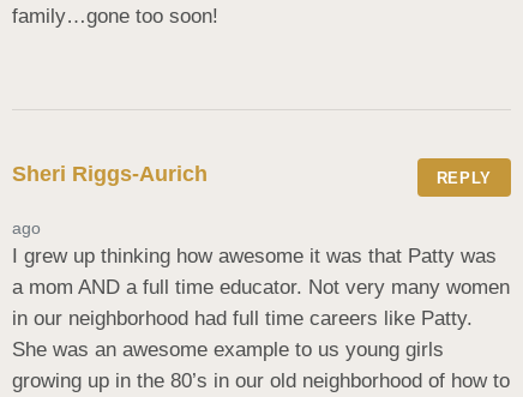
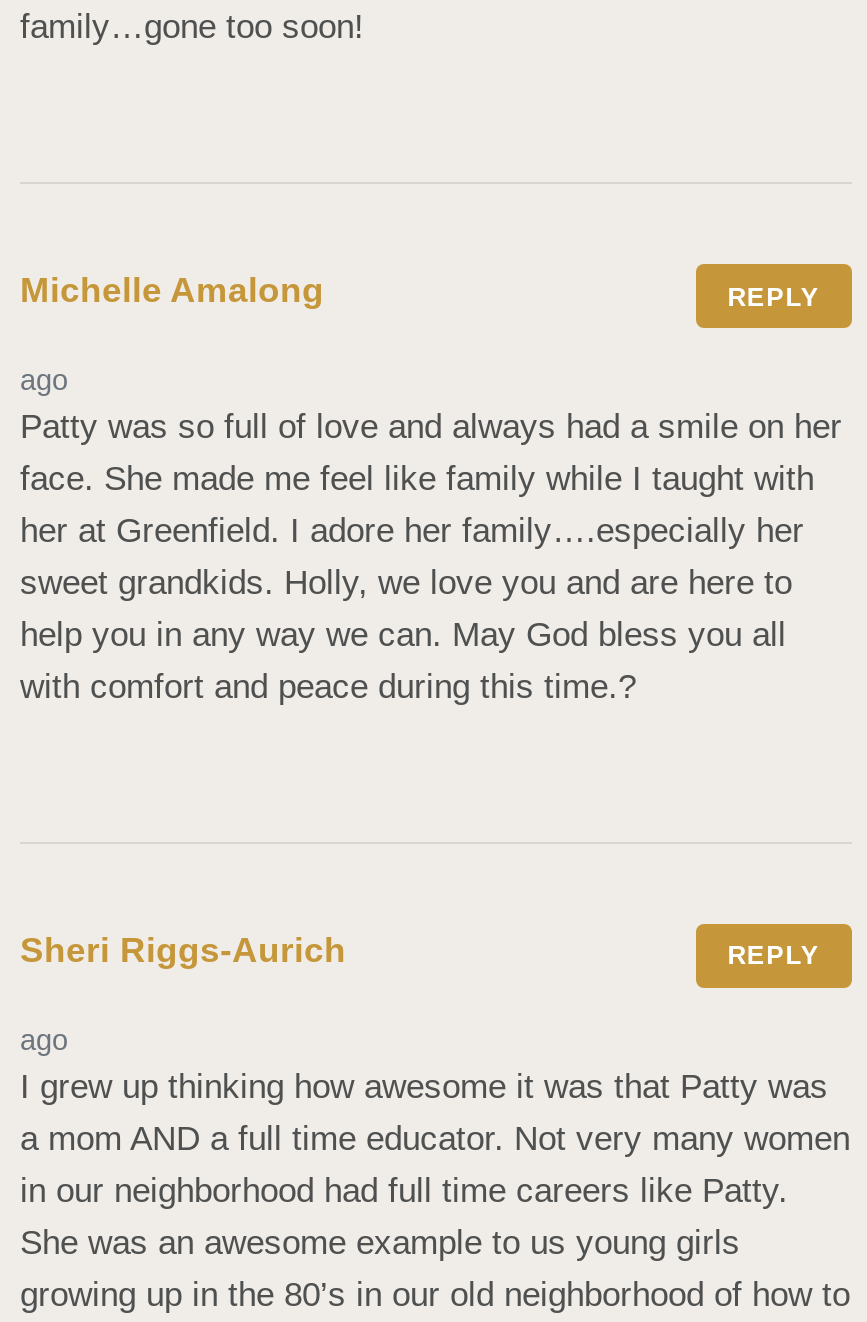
+ Michelle Amalong
+ REPLY
+ ago
+ Patty was so full of love and always had a smile on her
+ face. She made me feel like family while I taught with
+ her at Greenfield. I adore her family….especially her
+ sweet grandkids. Holly, we love you and are here to
+ help you in any way we can. May God bless you all
+ with comfort and peace during this time.?
